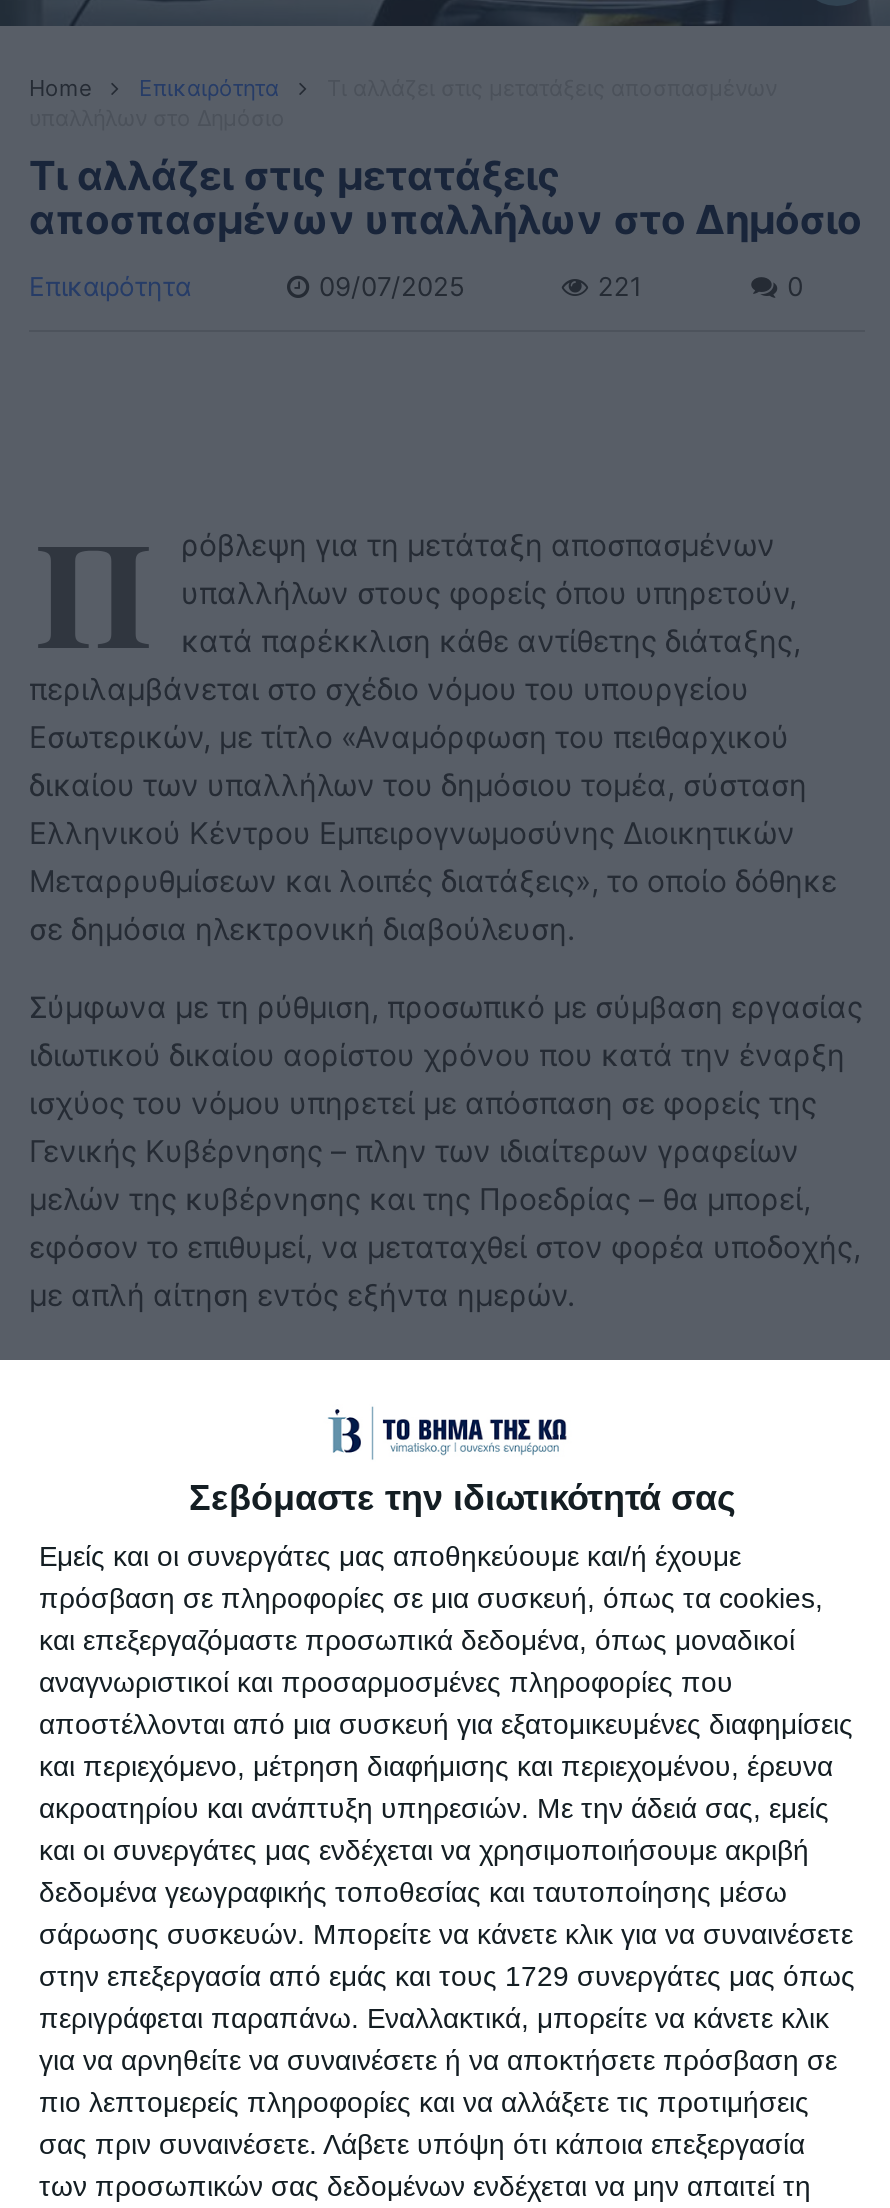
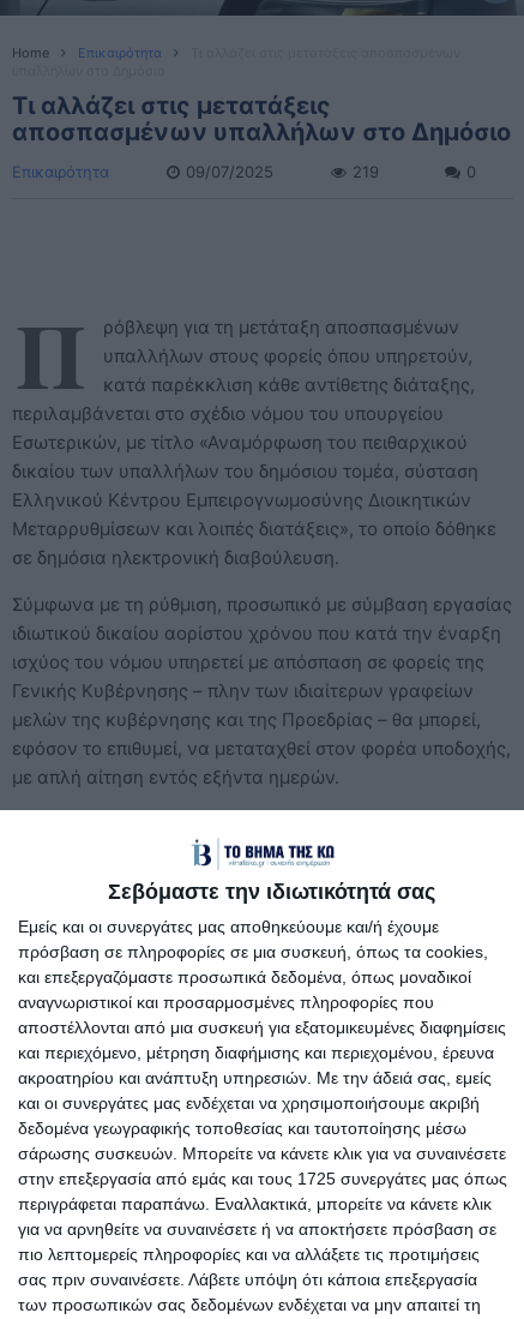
- 221
+ 219

- στην επεξεργασία από εμάς και τους 1729 συνεργάτες μας όπως
+ στην επεξεργασία από εμάς και τους 1725 συνεργάτες μας όπως
